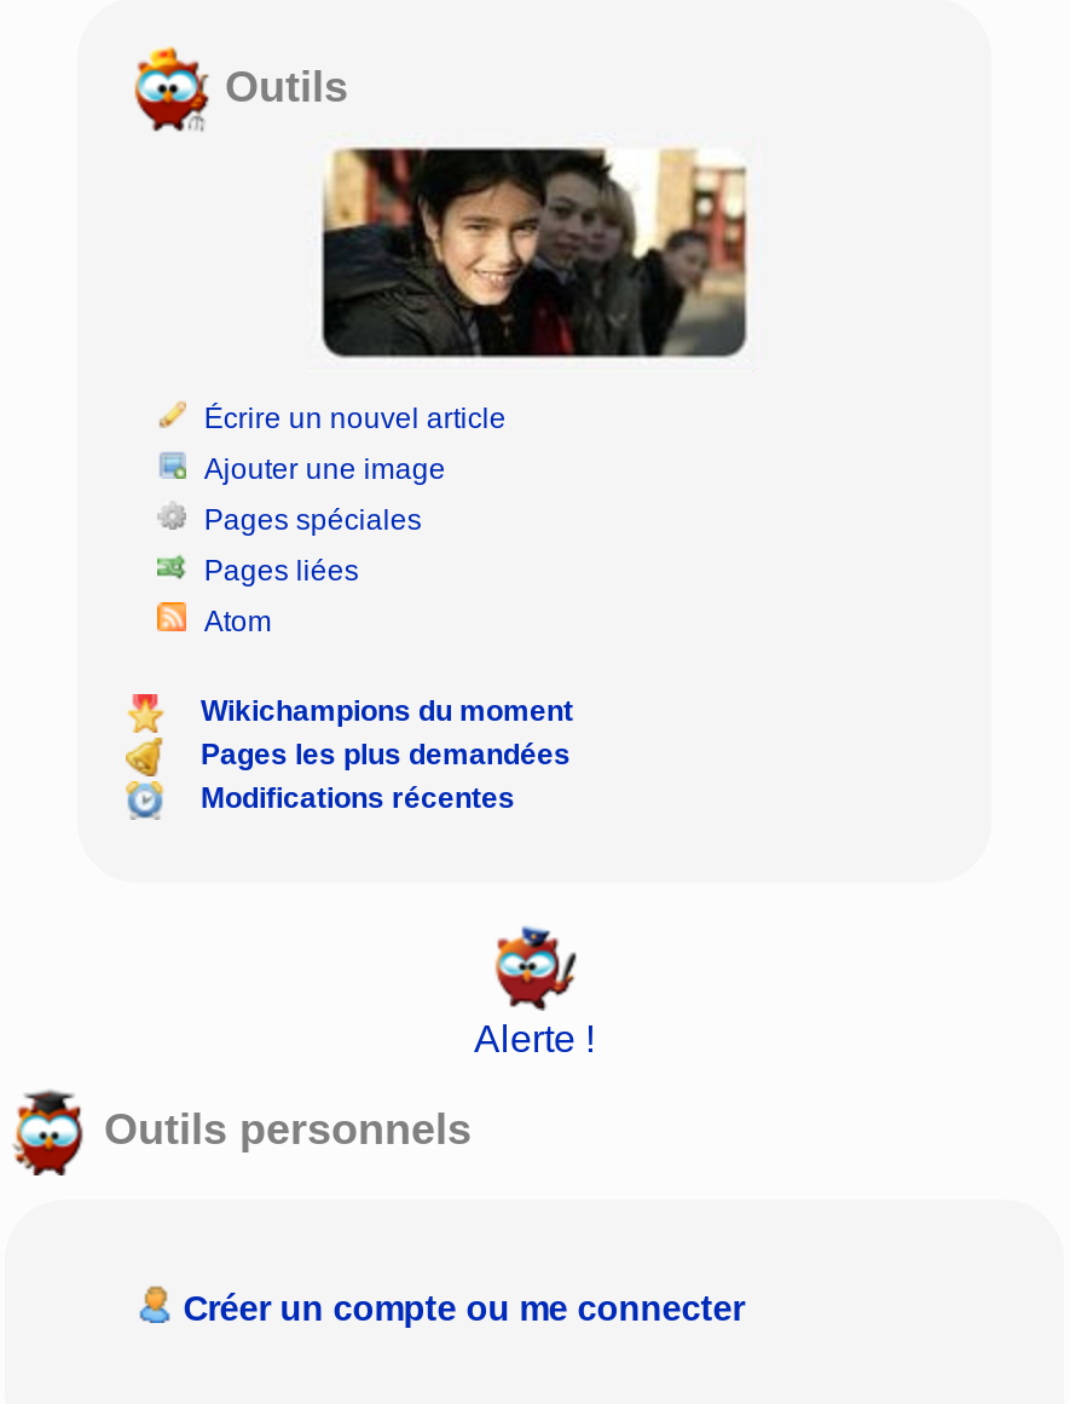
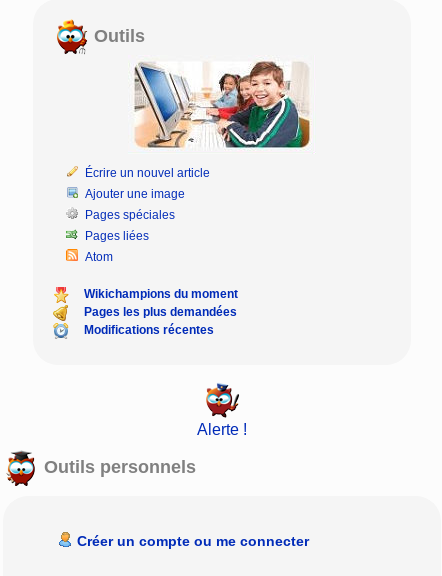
- [image]
+ [image]
